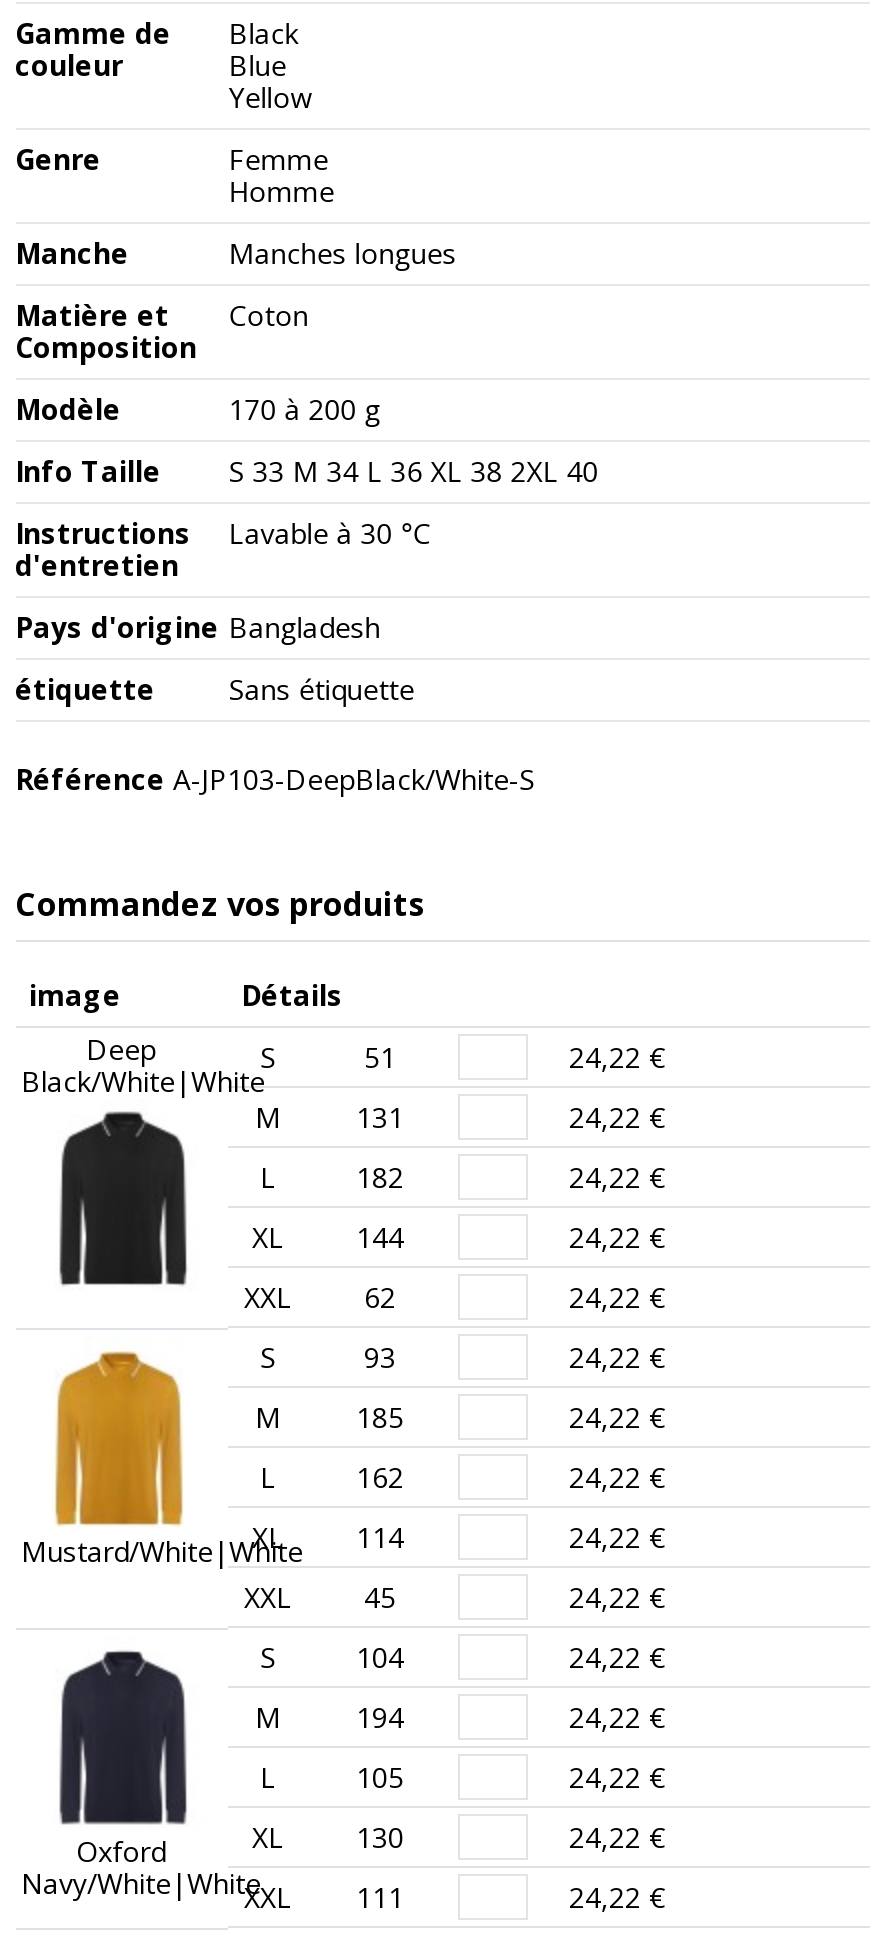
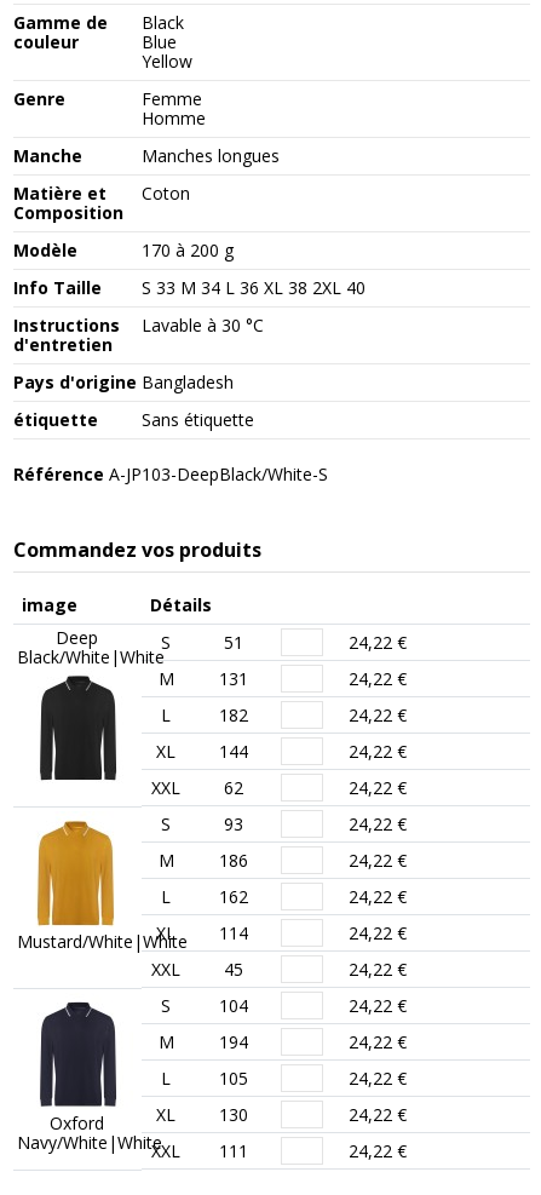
- M 185
+ M 186
